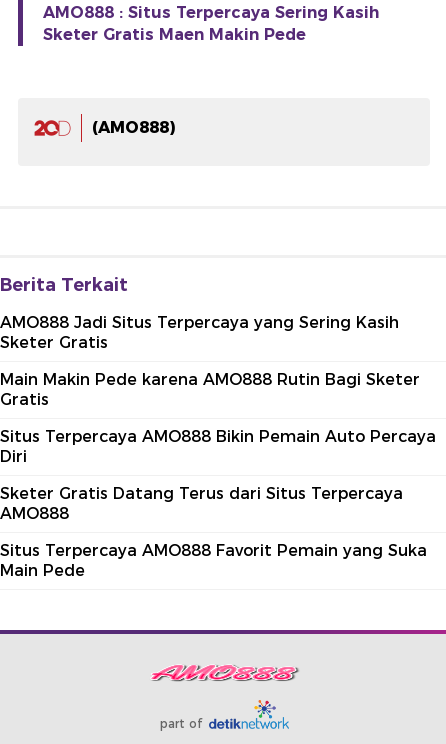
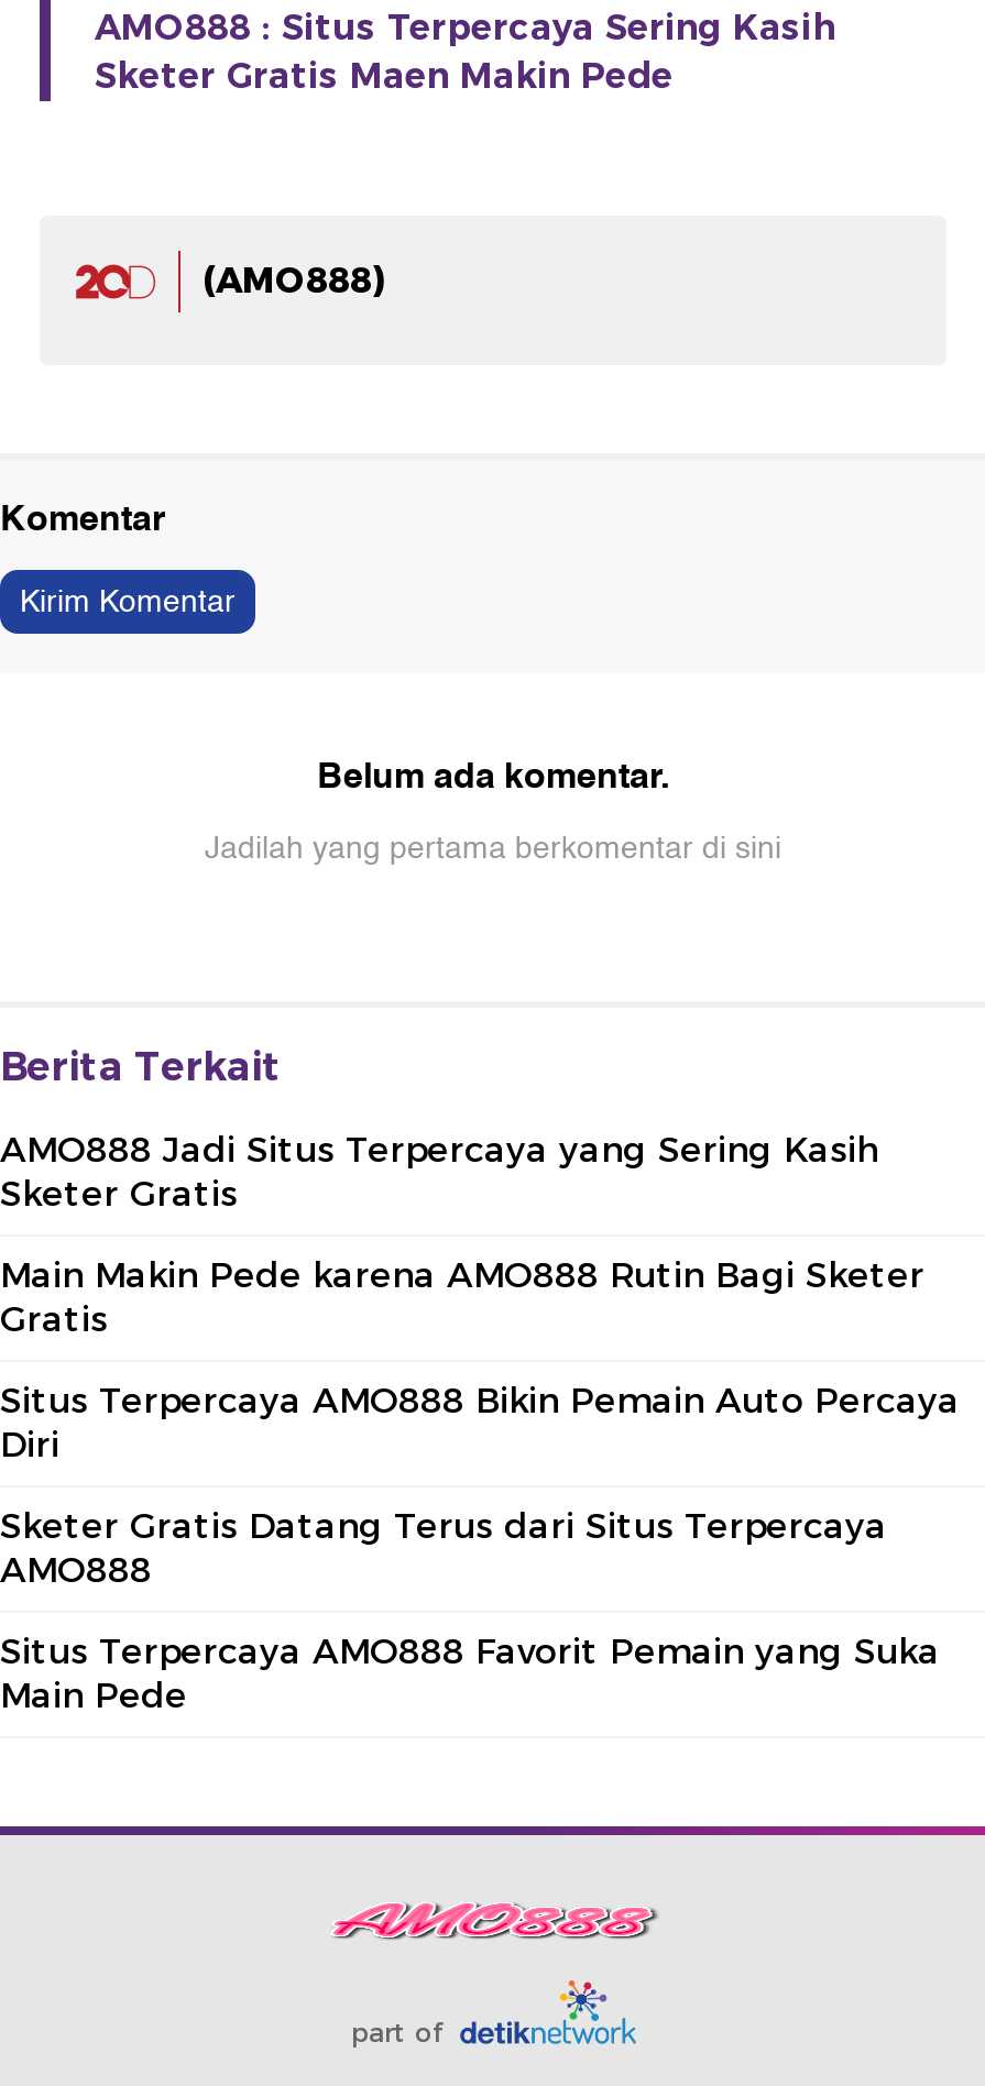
+ Komentar
+ Kirim Komentar
+ Belum ada komentar.
+ Jadilah yang pertama berkomentar di sini
